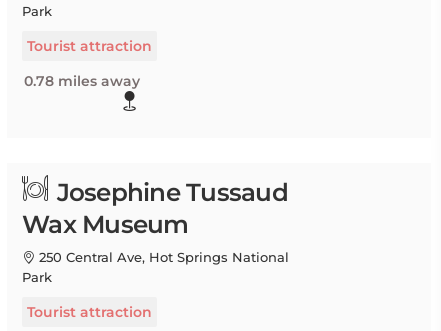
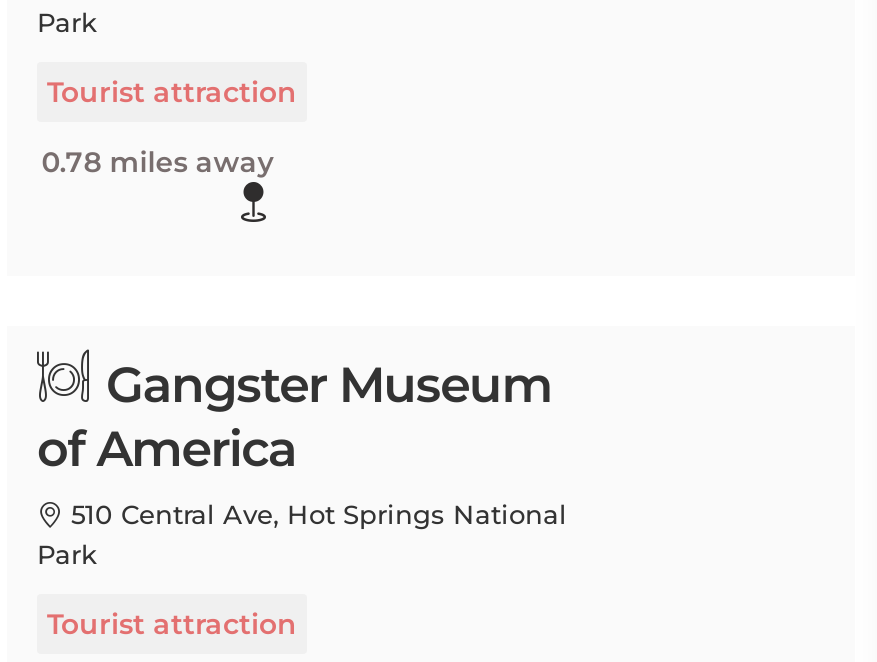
- Josephine Tussaud
- Wax Museum
- 250 Central Ave, Hot Springs National
+ Gangster Museum
+ of America
+ 510 Central Ave, Hot Springs National
